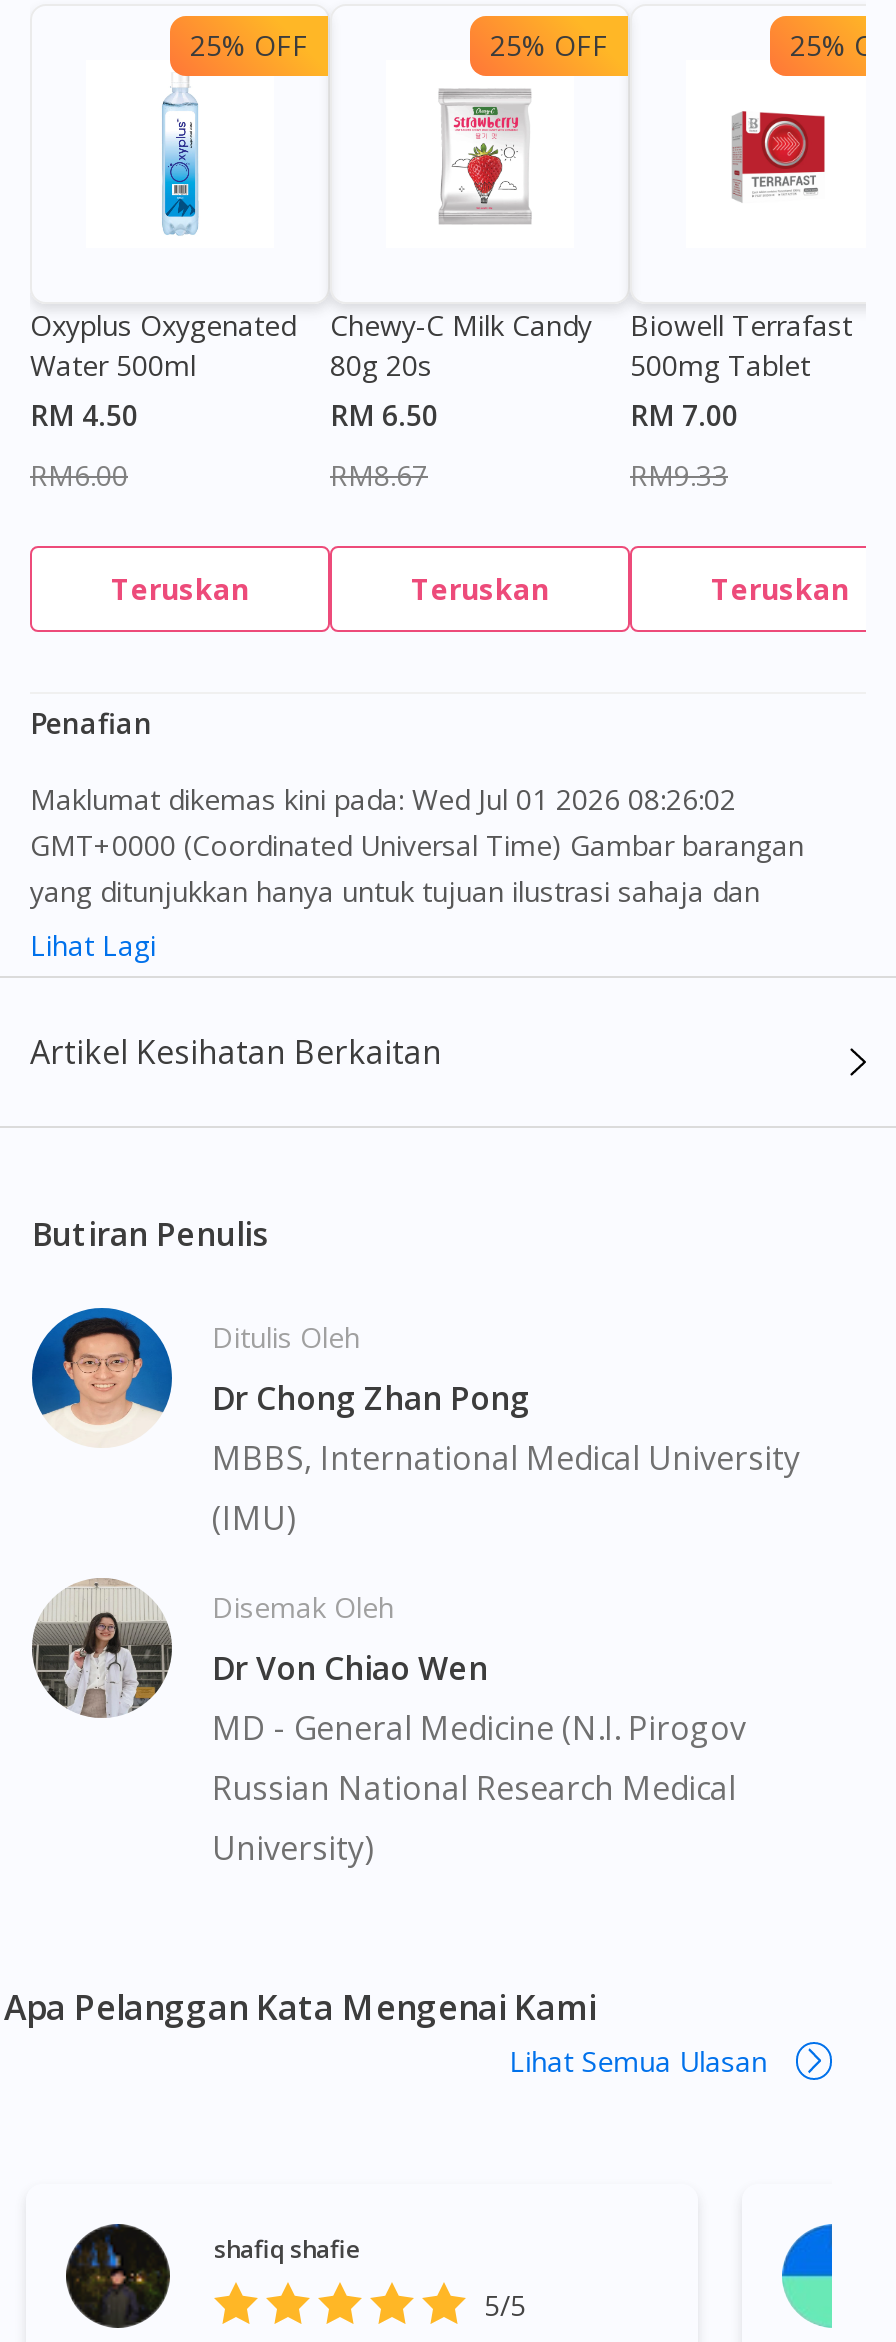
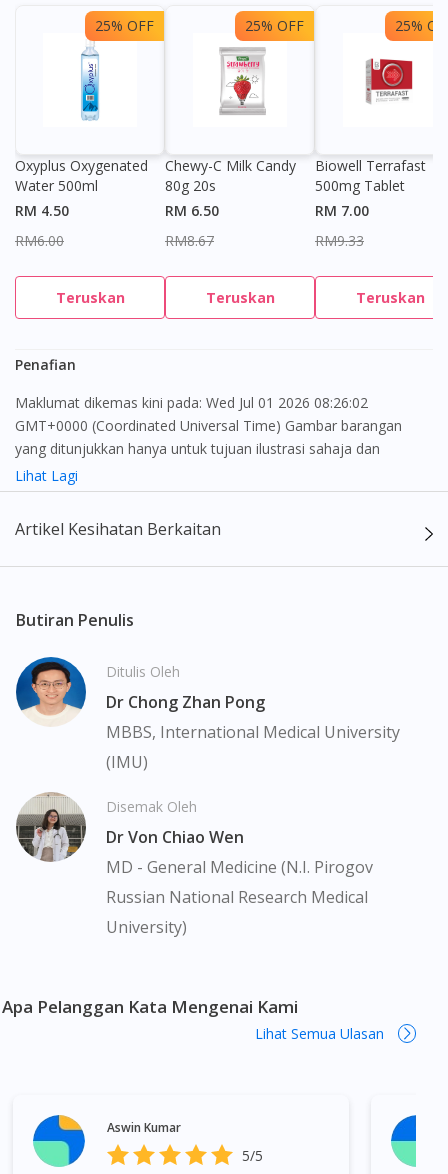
- shafiq shafie
+ Aswin Kumar
